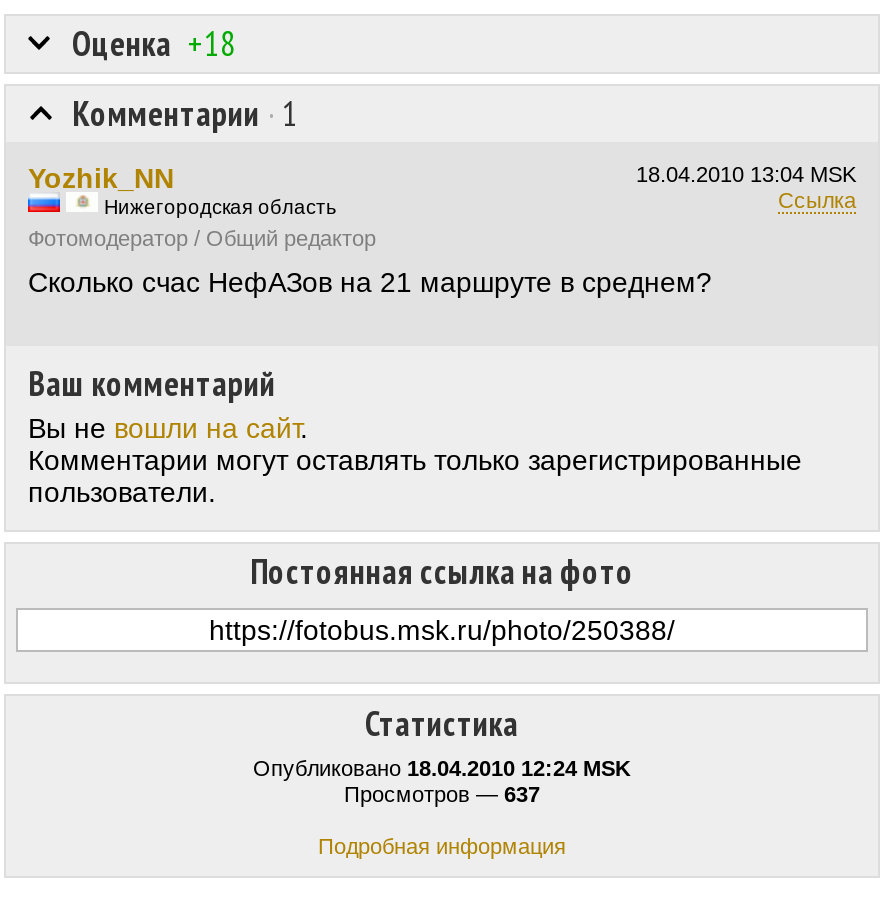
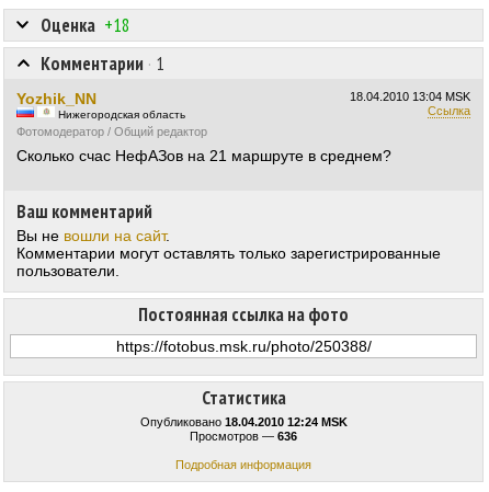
- Просмотров — 637
+ Просмотров — 636
